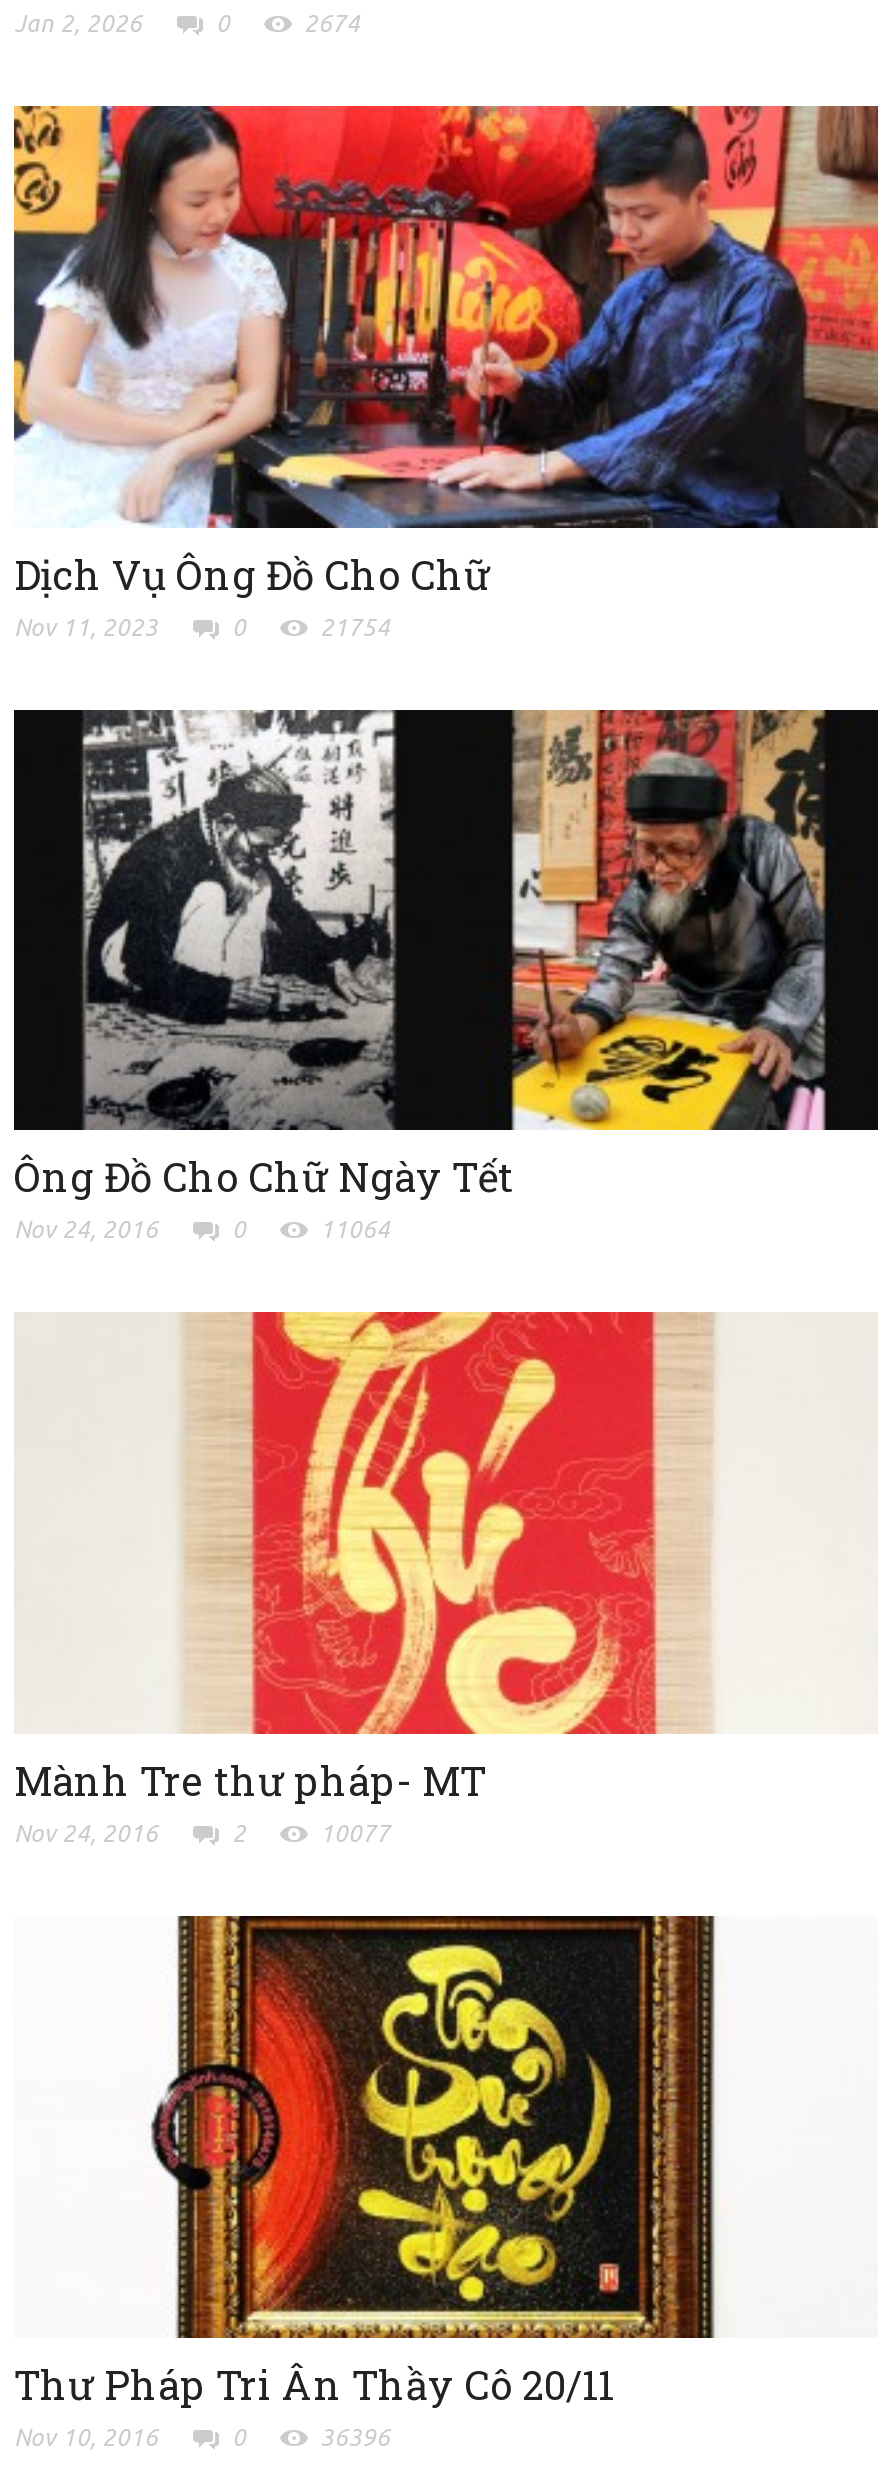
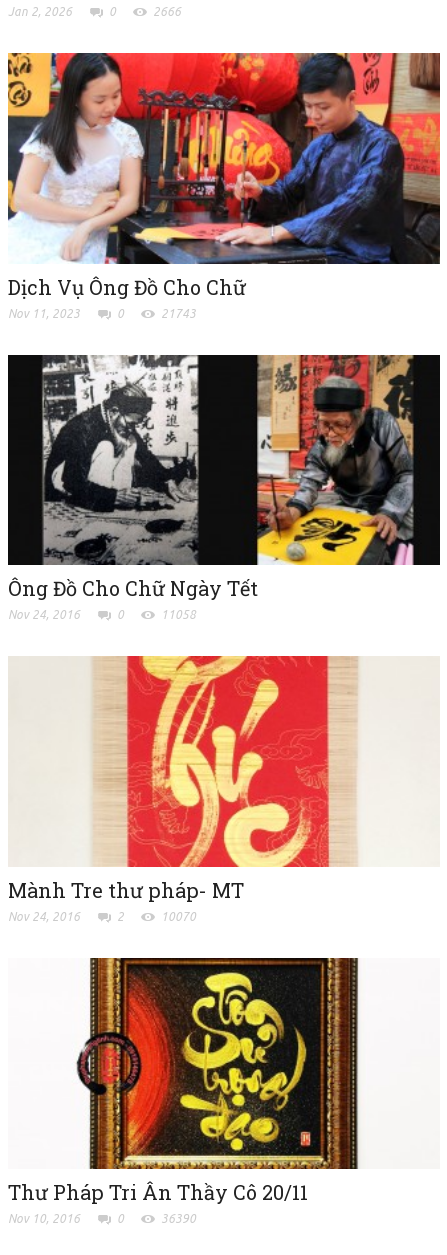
- 2674
+ 2666

- 21754
+ 21743

- 11064
+ 11058

- 10077
+ 10070

- 36396
+ 36390
